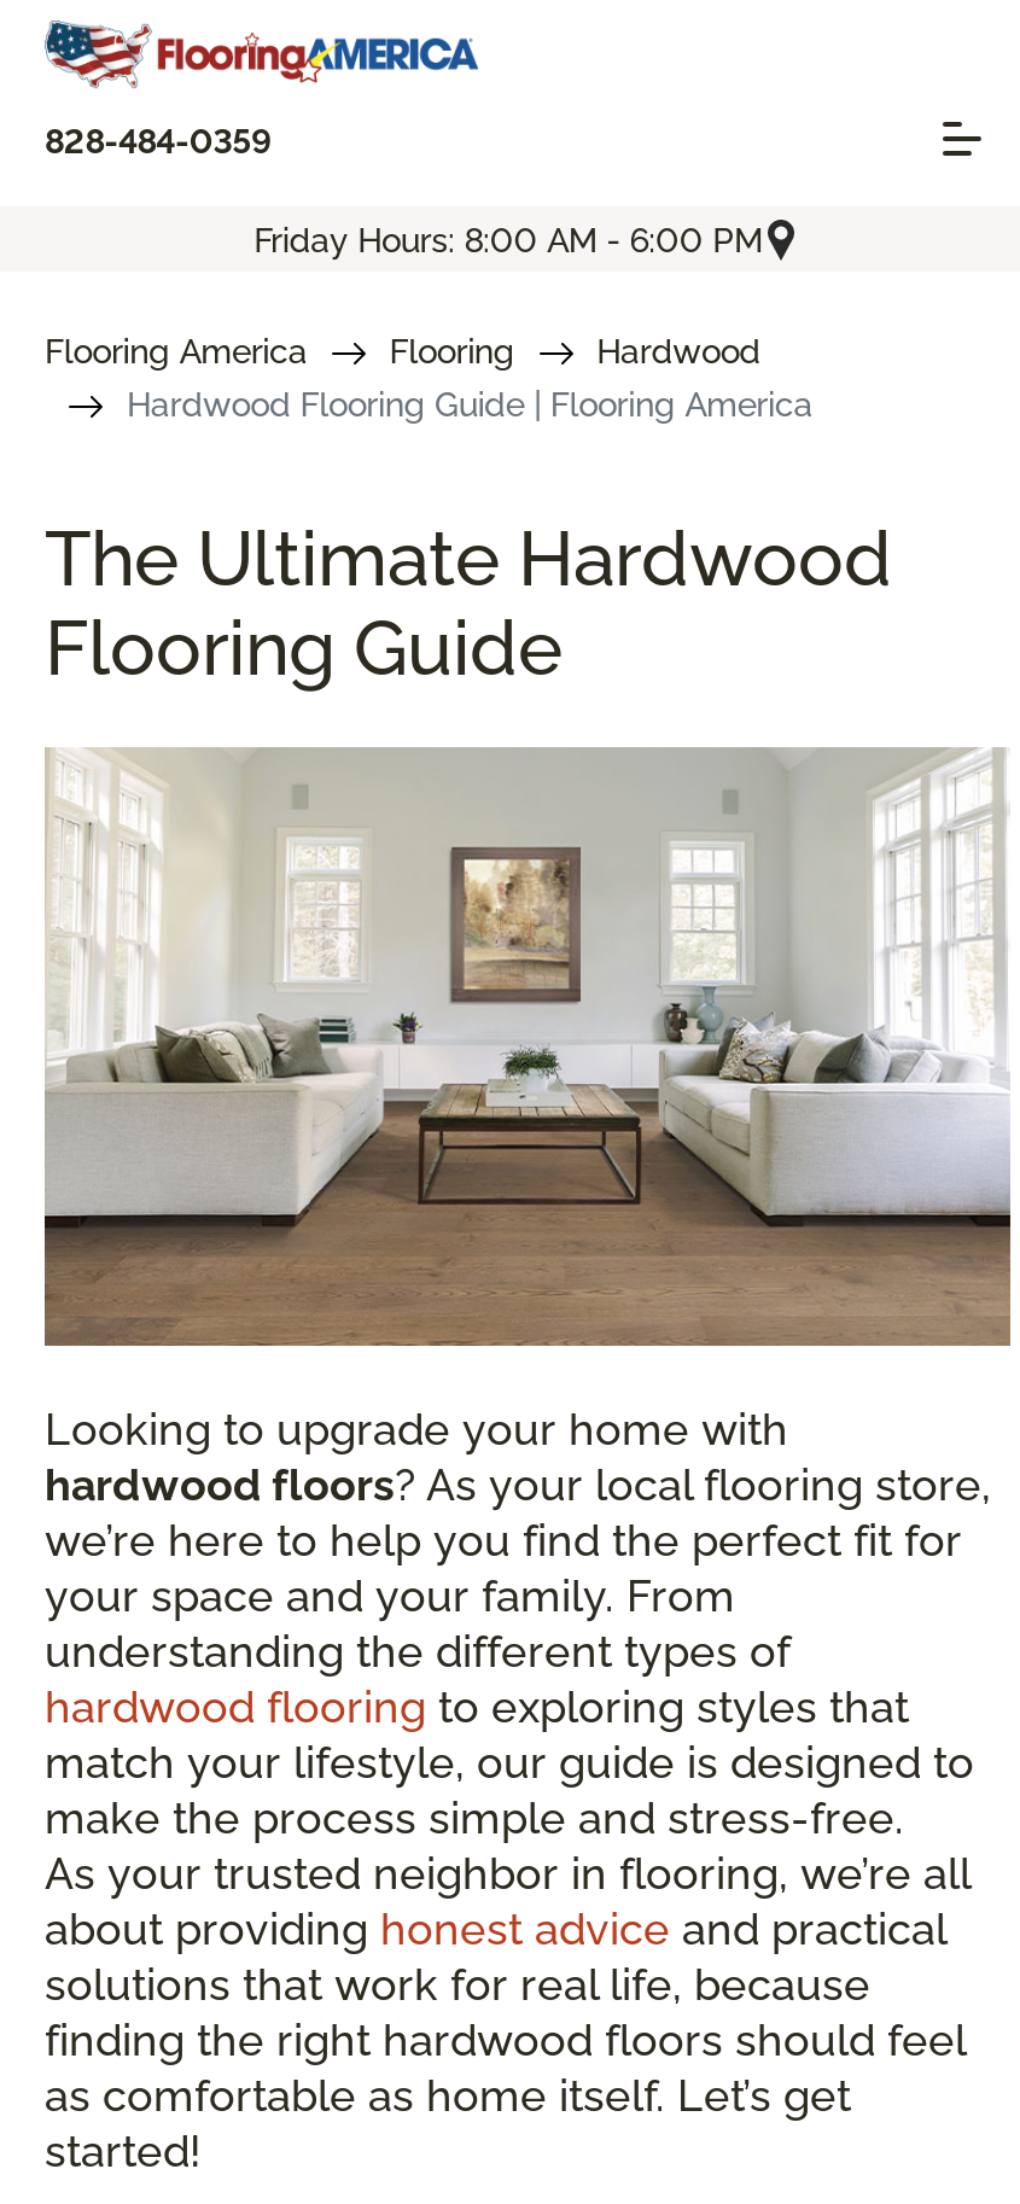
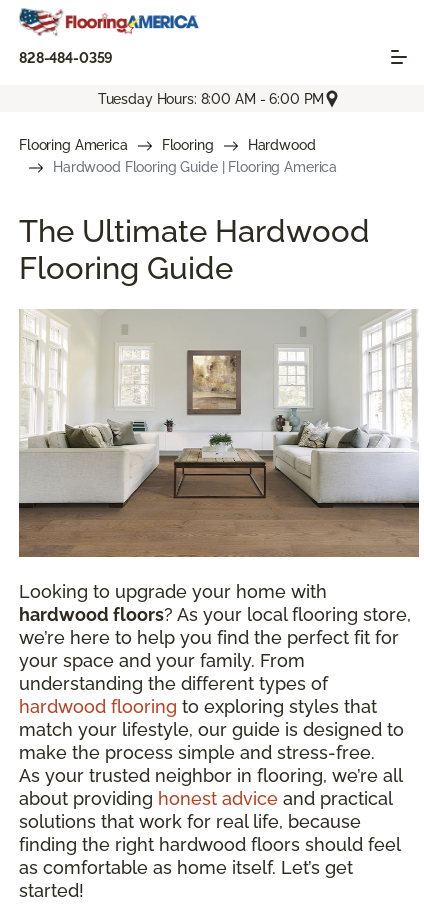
- Friday Hours: 8:00 AM - 6:00 PM
+ Tuesday Hours: 8:00 AM - 6:00 PM
